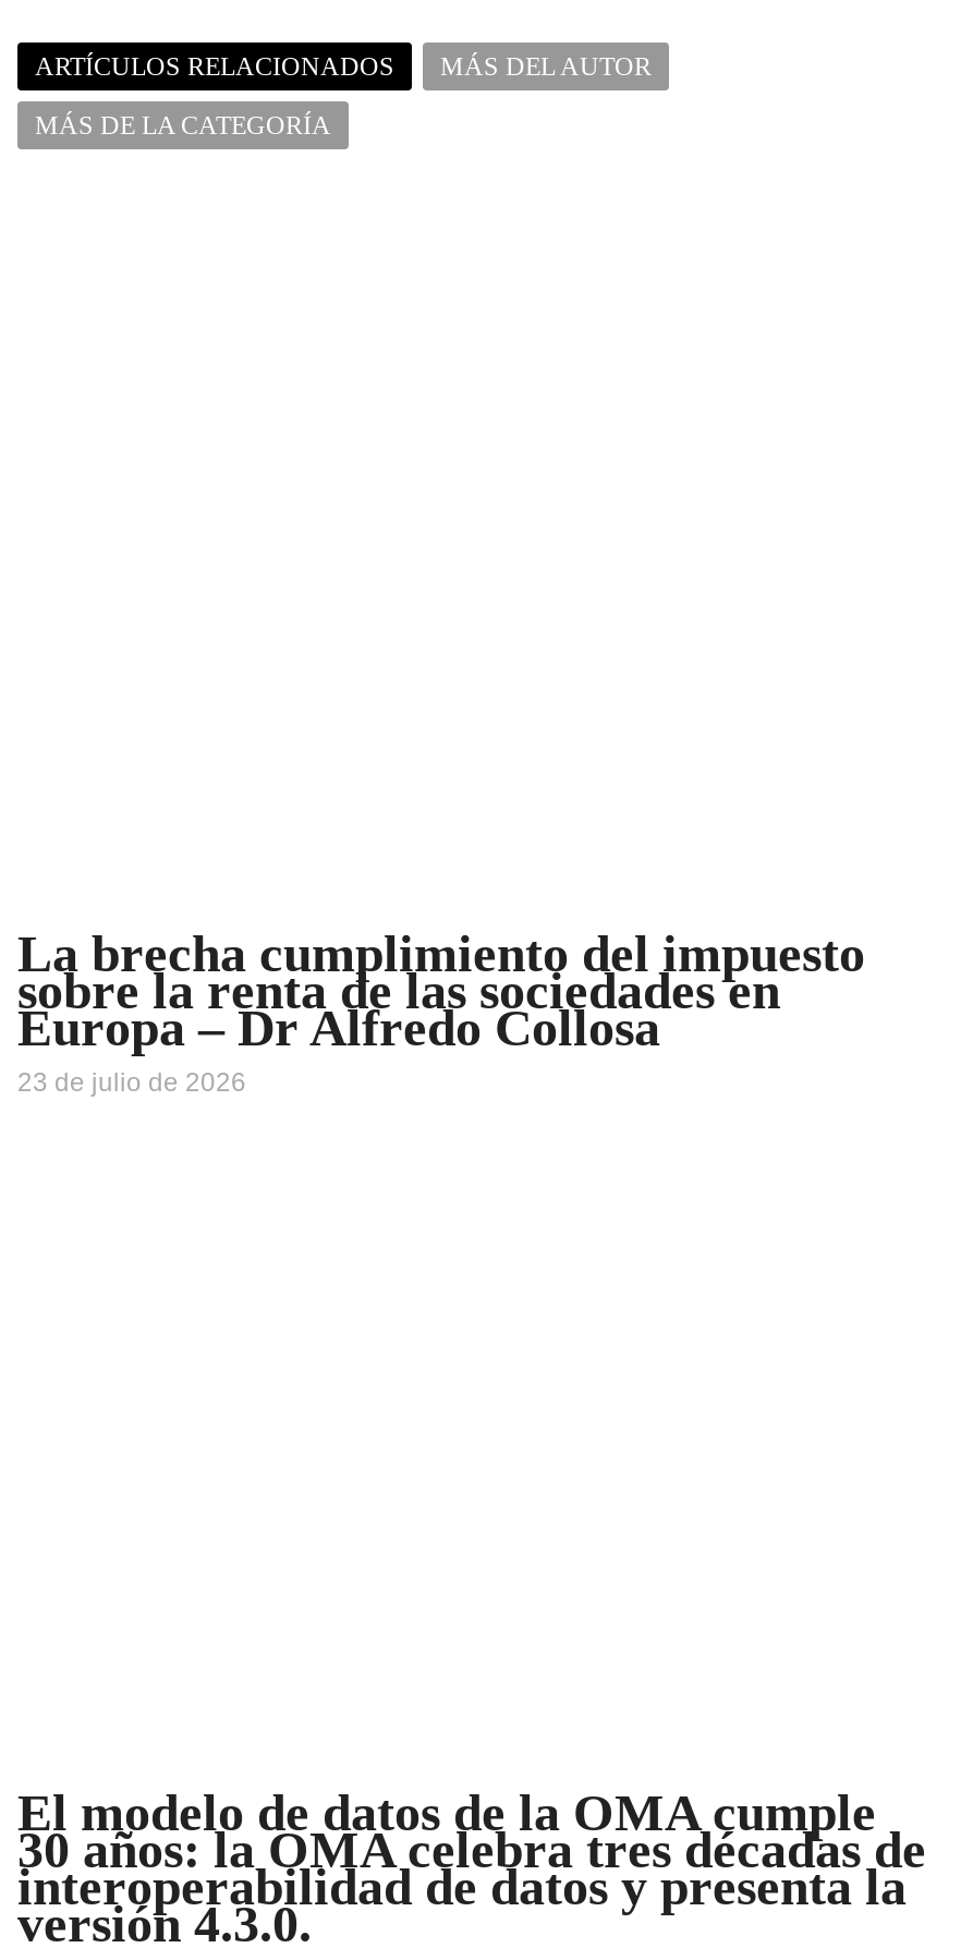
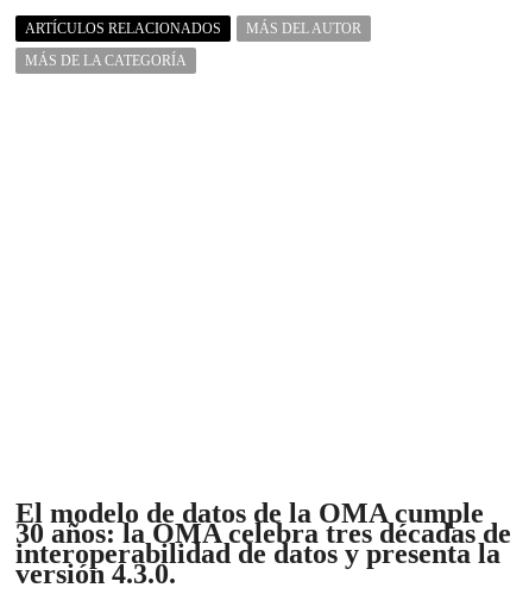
- La brecha cumplimiento del impuesto
- sobre la renta de las sociedades en
- Europa – Dr Alfredo Collosa
- 23 de julio de 2026
